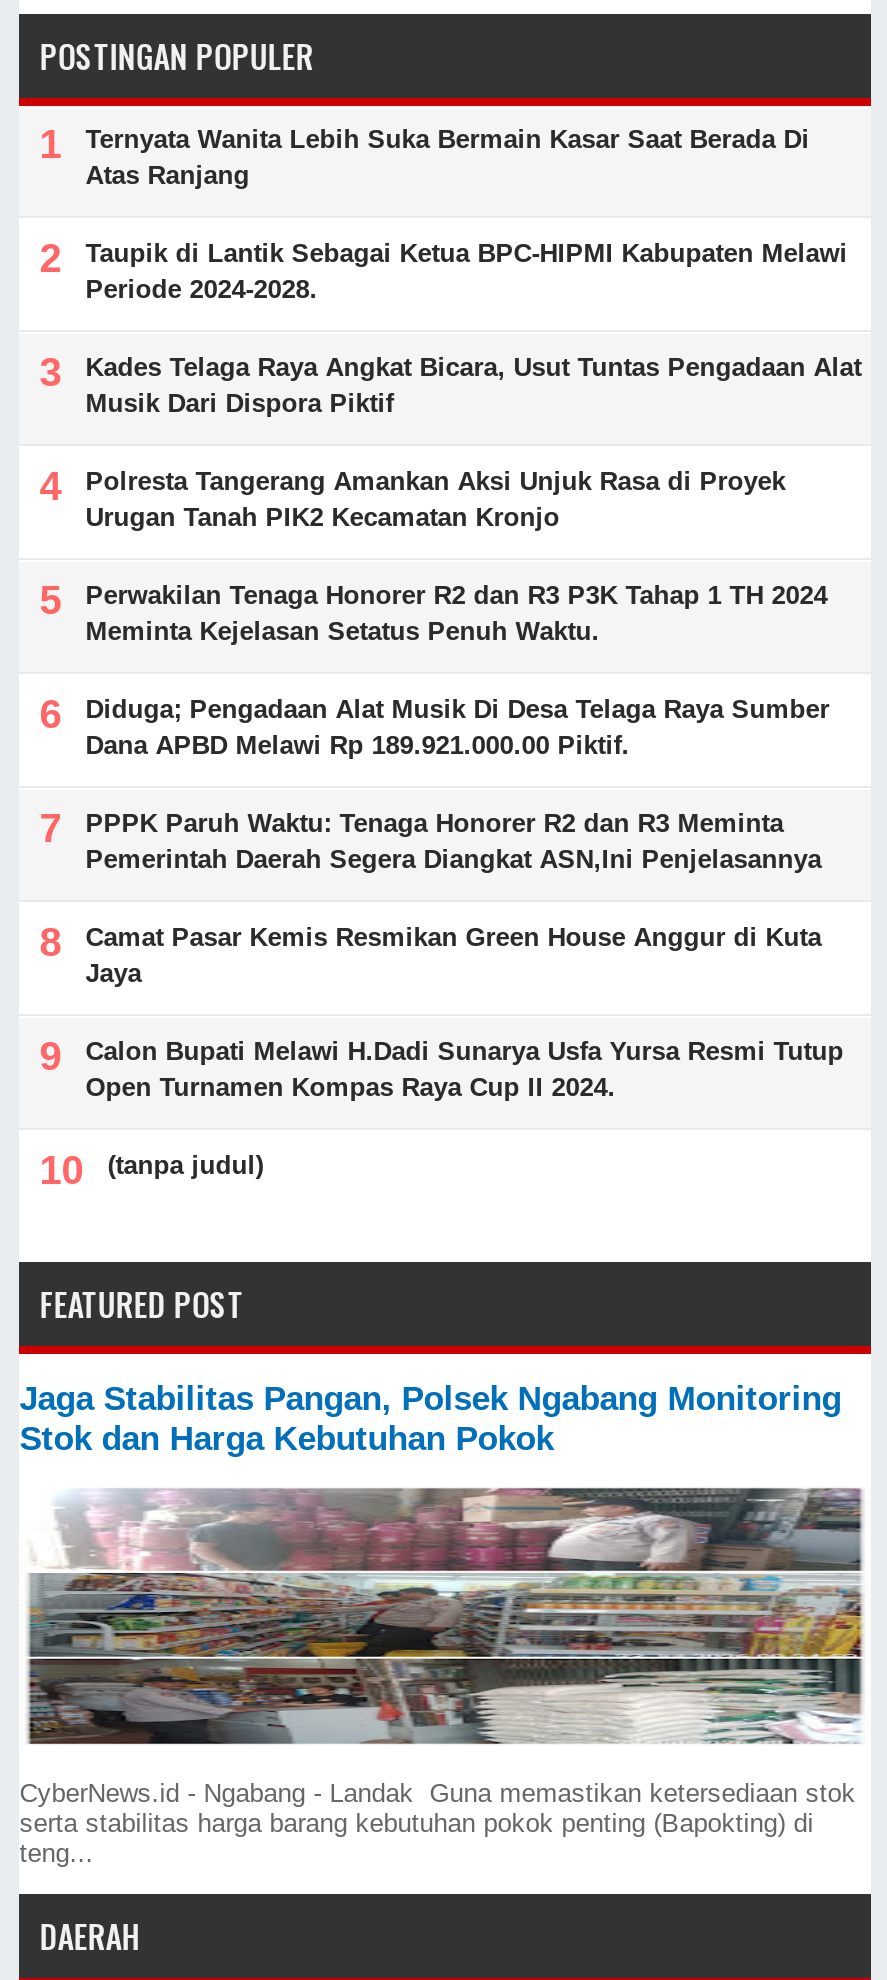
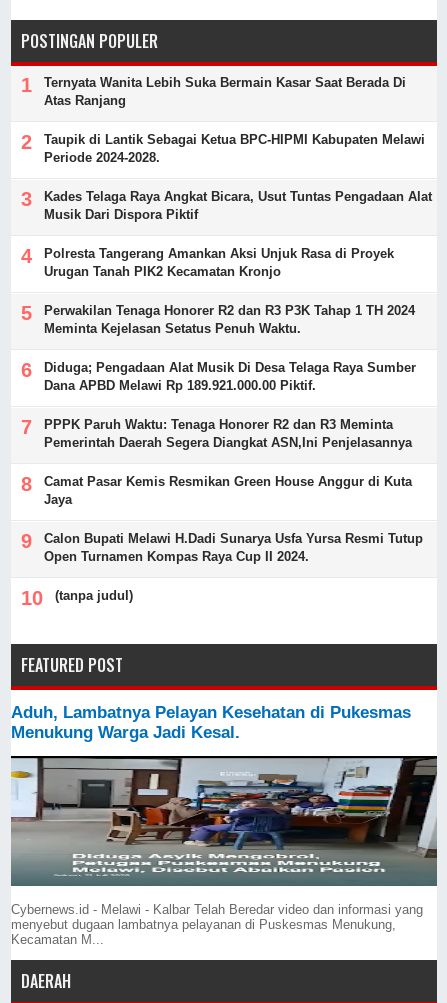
- Jaga Stabilitas Pangan, Polsek Ngabang Monitoring
- Stok dan Harga Kebutuhan Pokok
+ Aduh, Lambatnya Pelayan Kesehatan di Pukesmas
+ Menukung Warga Jadi Kesal.

- [image]
- CyberNews.id - Ngabang - Landak Guna memastikan ketersediaan stok
- serta stabilitas harga barang kebutuhan pokok penting (Bapokting) di
- teng...
+ [image]
+ Cybernews.id - Melawi - Kalbar Telah Beredar video dan informasi yang
+ menyebut dugaan lambatnya pelayanan di Puskesmas Menukung,
+ Kecamatan M...
